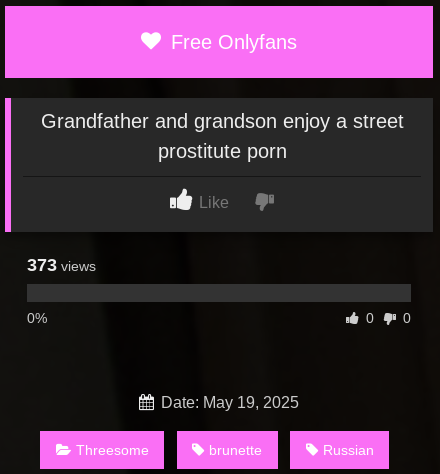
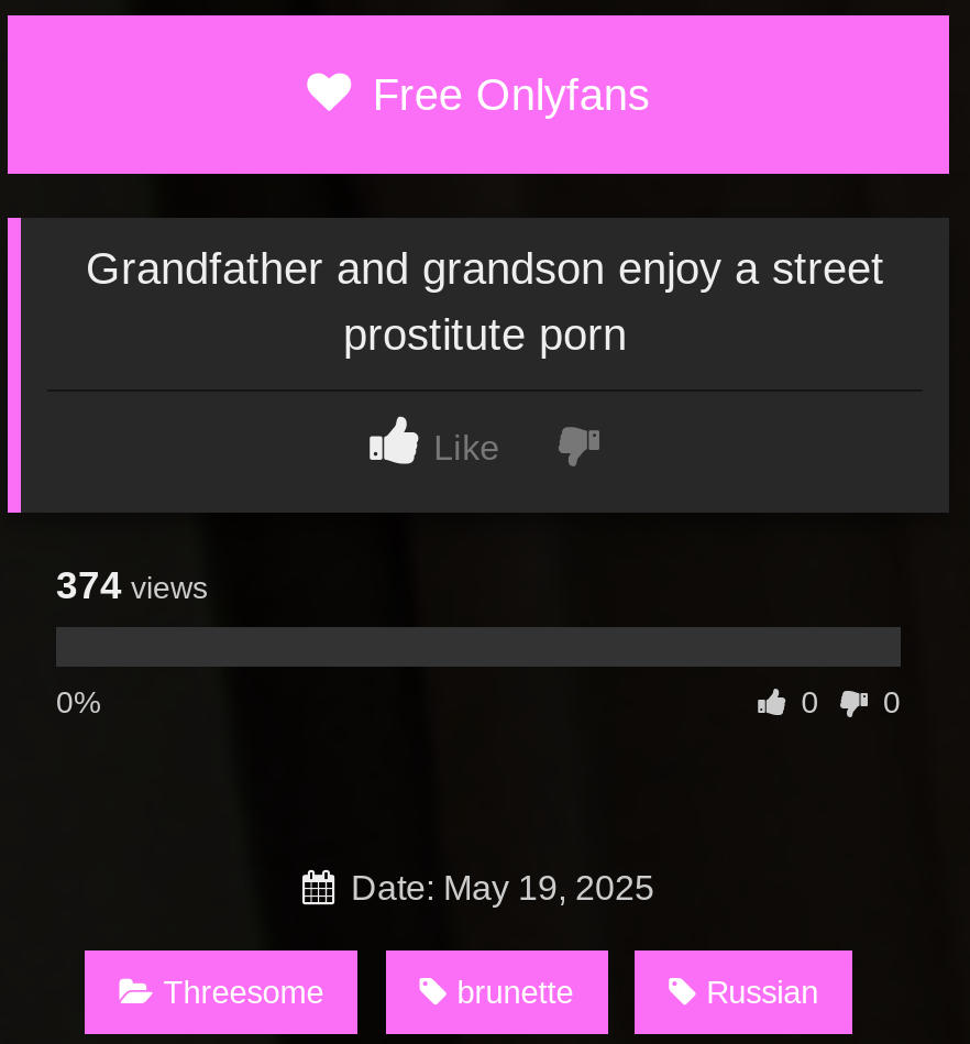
- 373 views
+ 374 views
